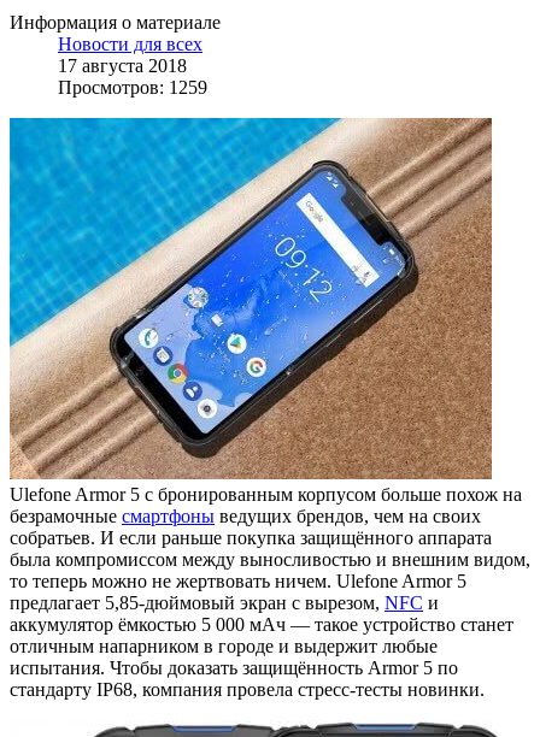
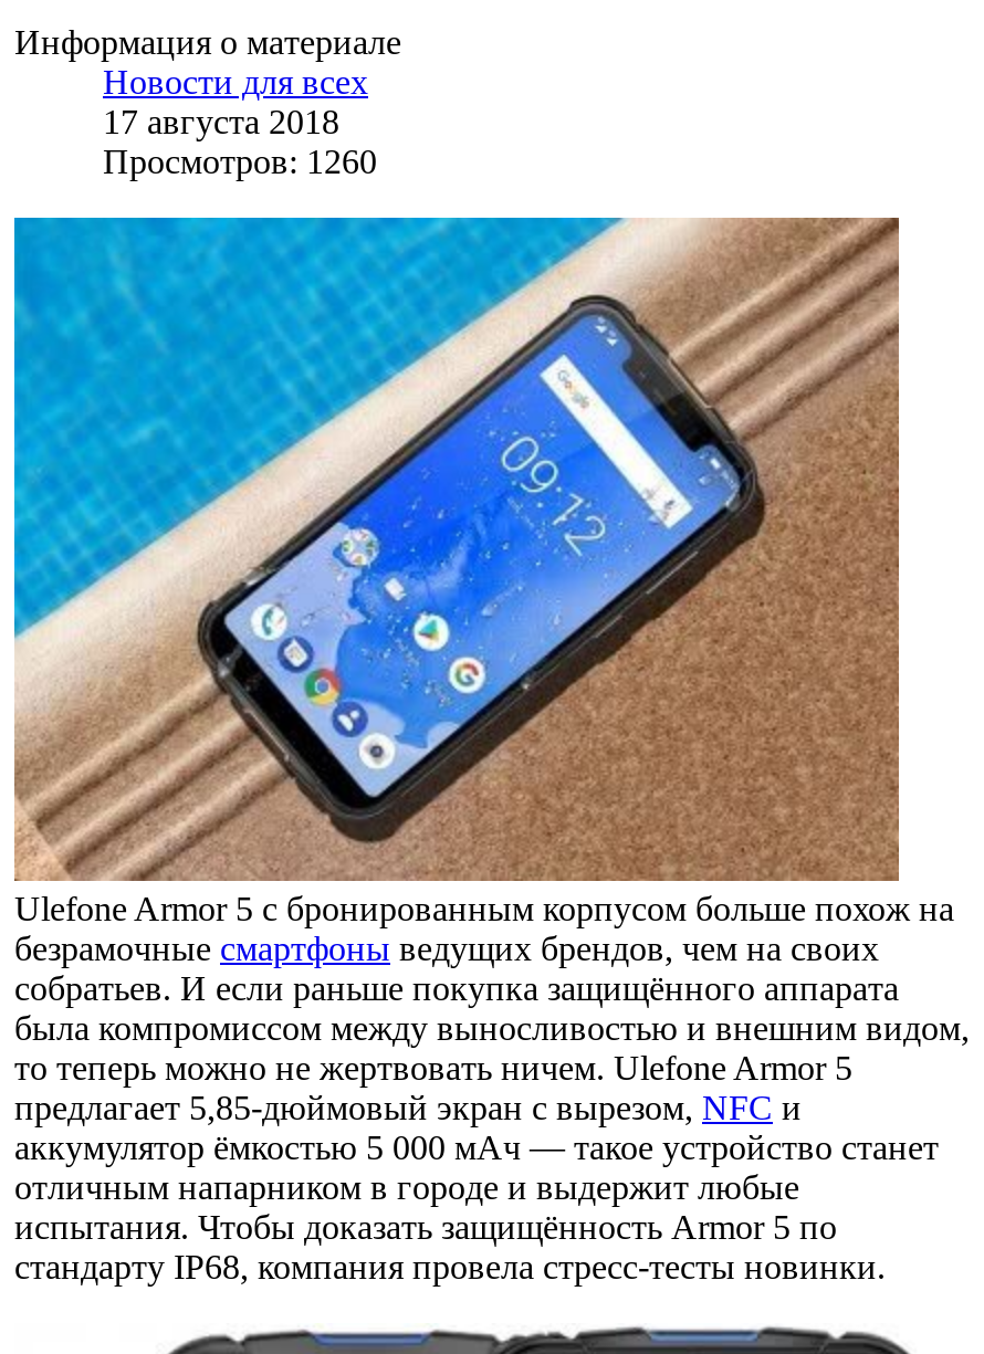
- Просмотров: 1259
+ Просмотров: 1260
